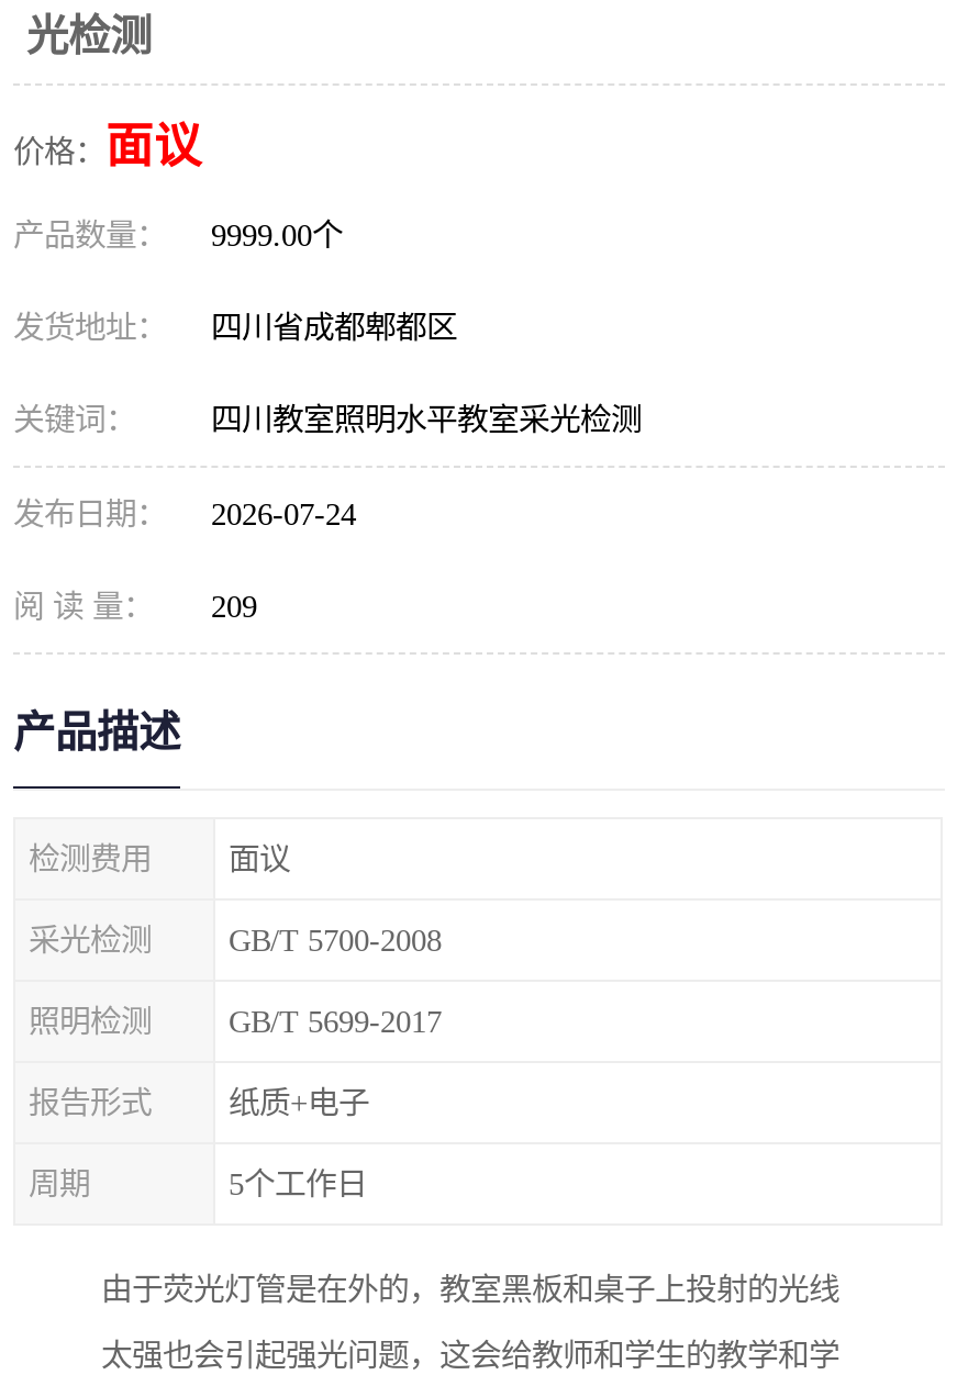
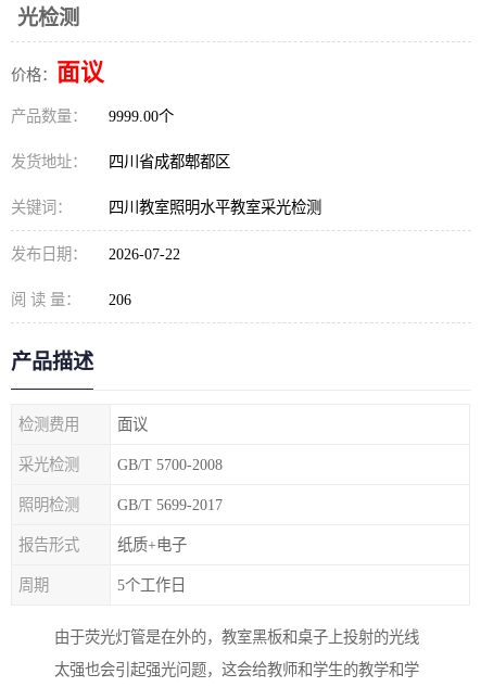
- 发布日期： 2026-07-24
+ 发布日期： 2026-07-22

- 阅 读 量： 209
+ 阅 读 量： 206
